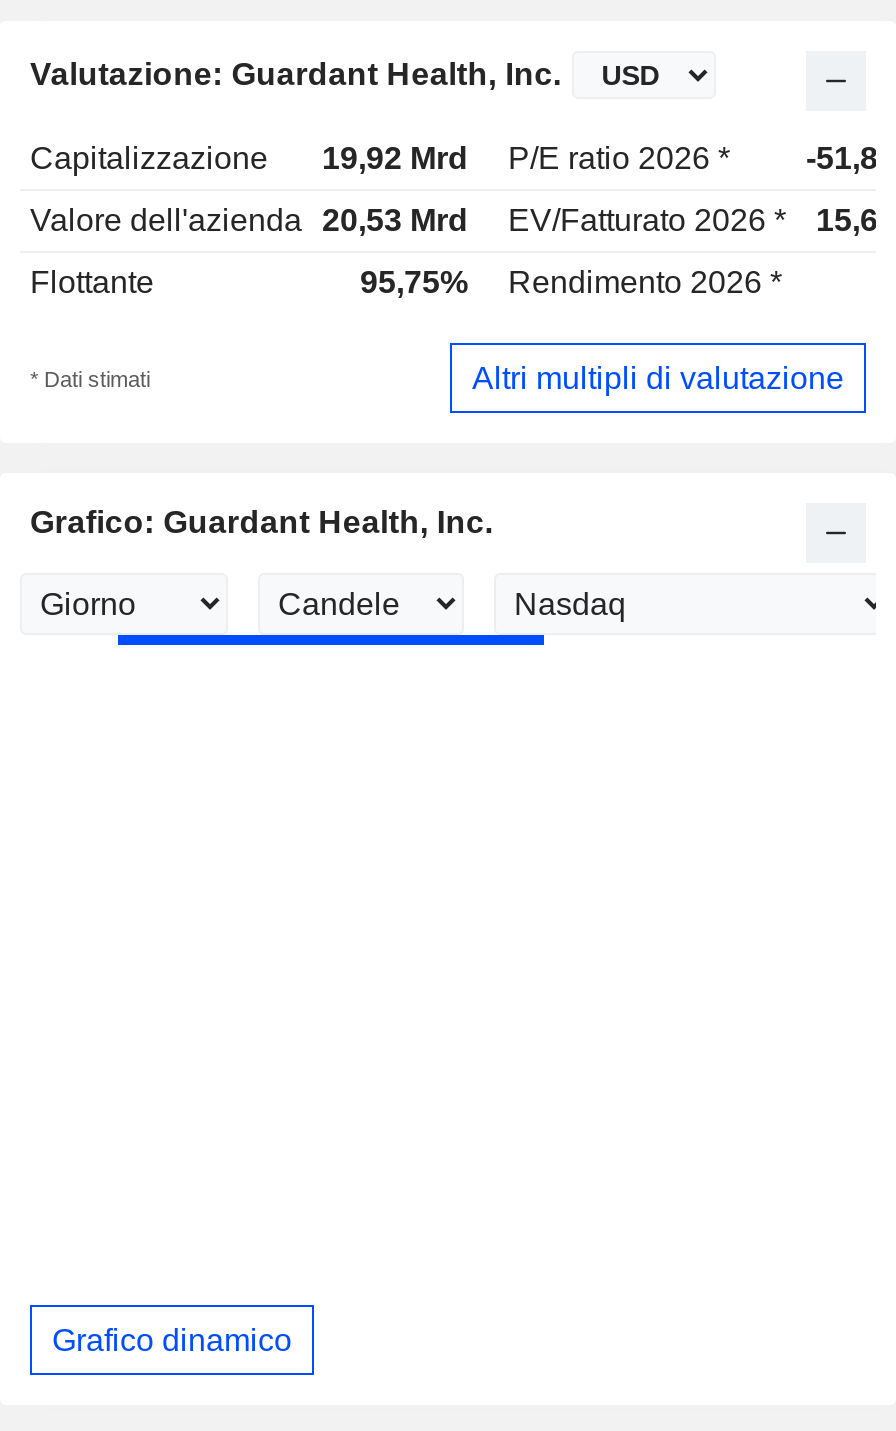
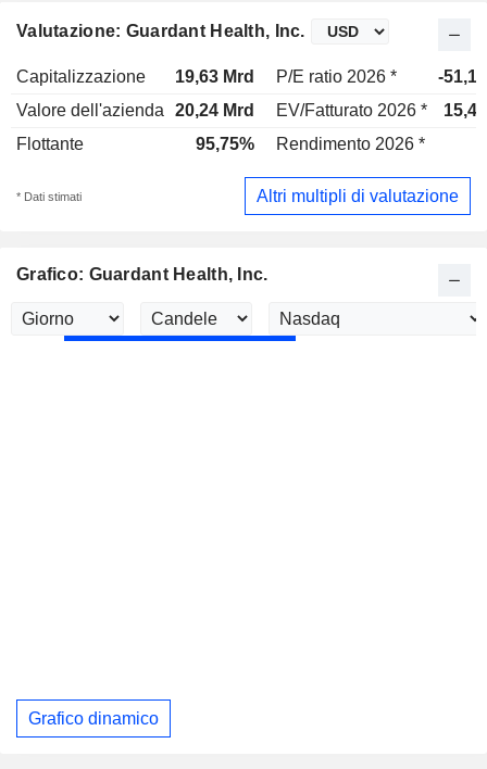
- Capitalizzazione 19,92 Mrd P/E ratio 2026 *
+ Capitalizzazione 19,63 Mrd P/E ratio 2026 *

- -51,8x
+ -51,1x

- Valore dell'azienda 20,53 Mrd
+ Valore dell'azienda 20,24 Mrd

- 15,6x
+ 15,4x
